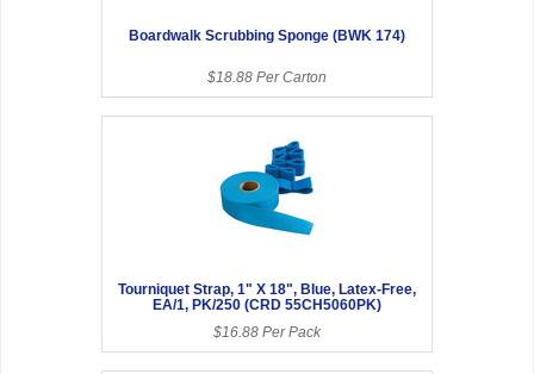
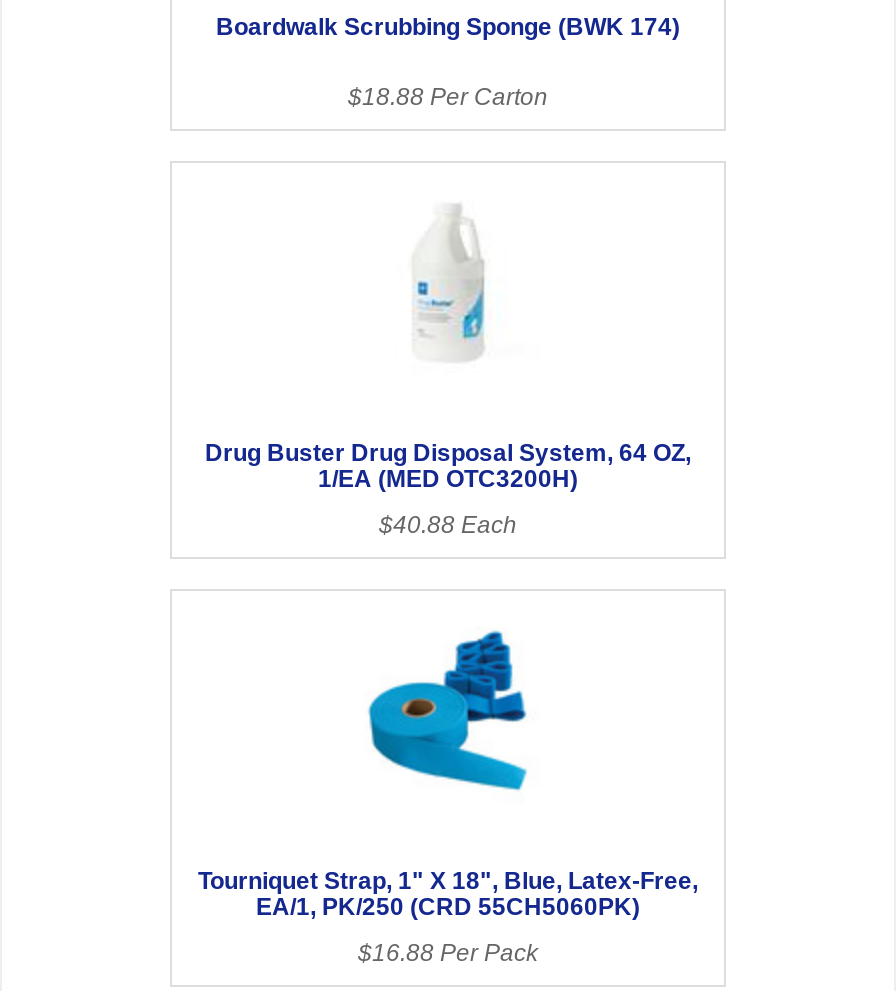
+ [image]
+ Drug Buster Drug Disposal System, 64 OZ,
+ 1/EA (MED OTC3200H)
+ $40.88 Each
